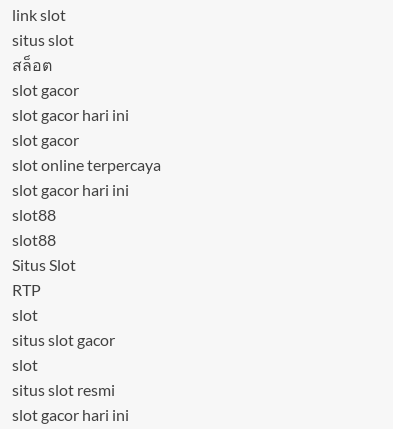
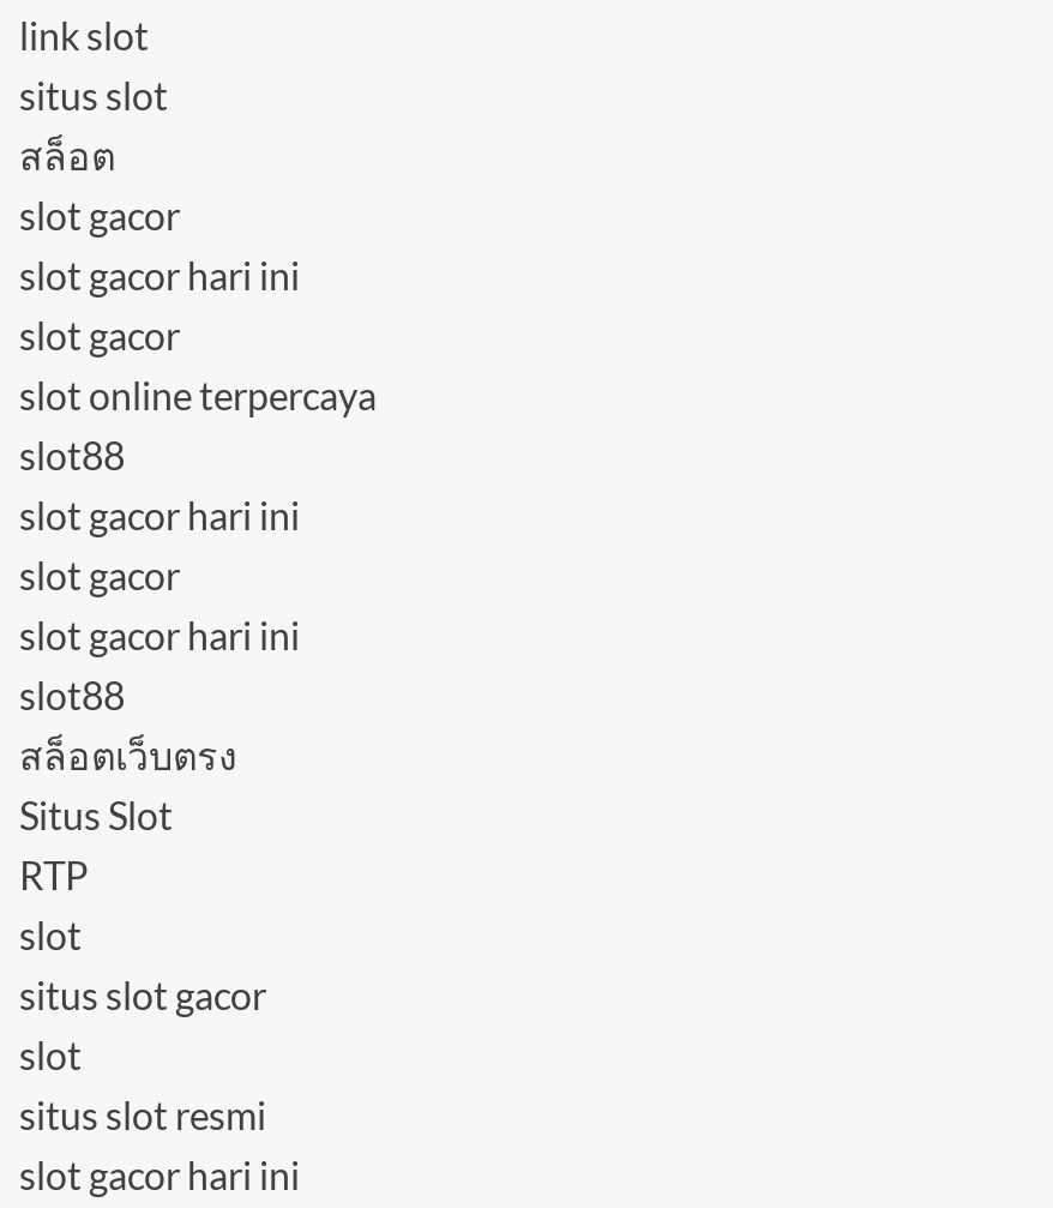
+ slot88
+ slot gacor hari ini
+ slot gacor

- slot88
+ สล็อตเว็บตรง
